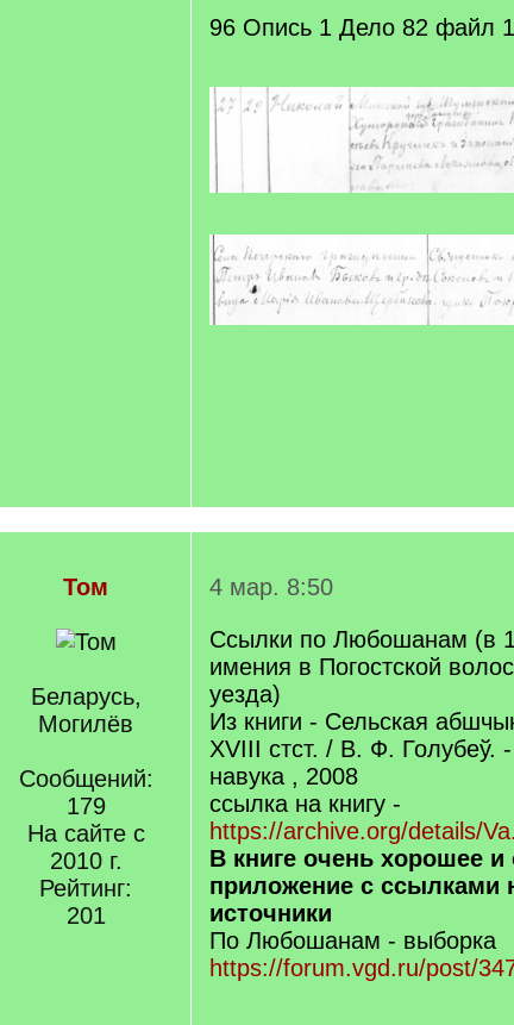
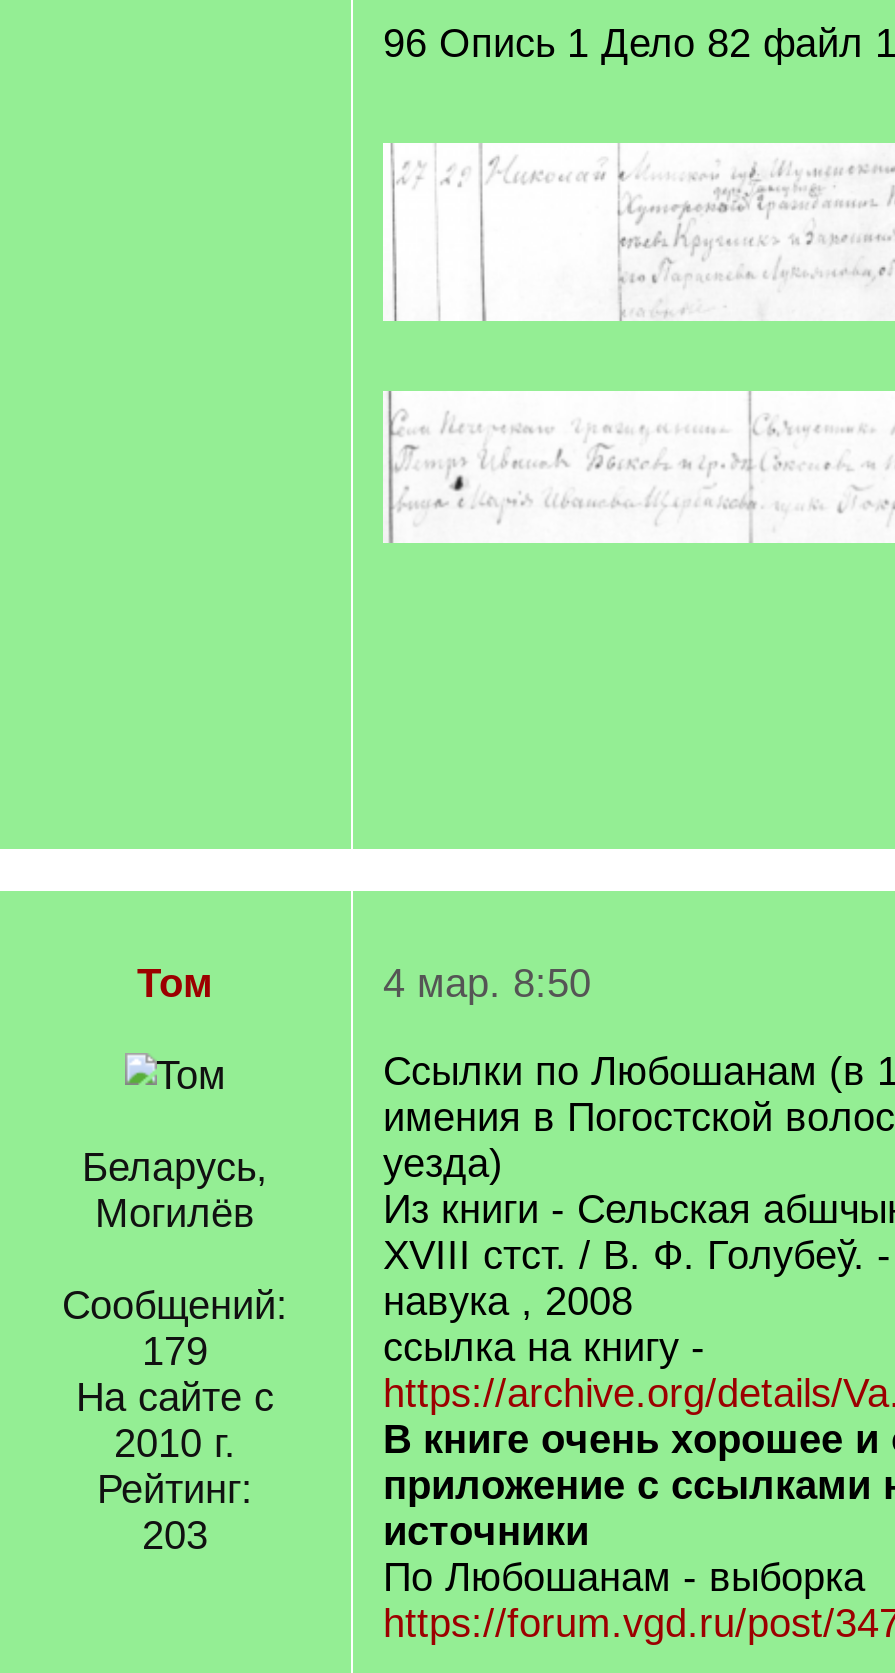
- 201
+ 203
